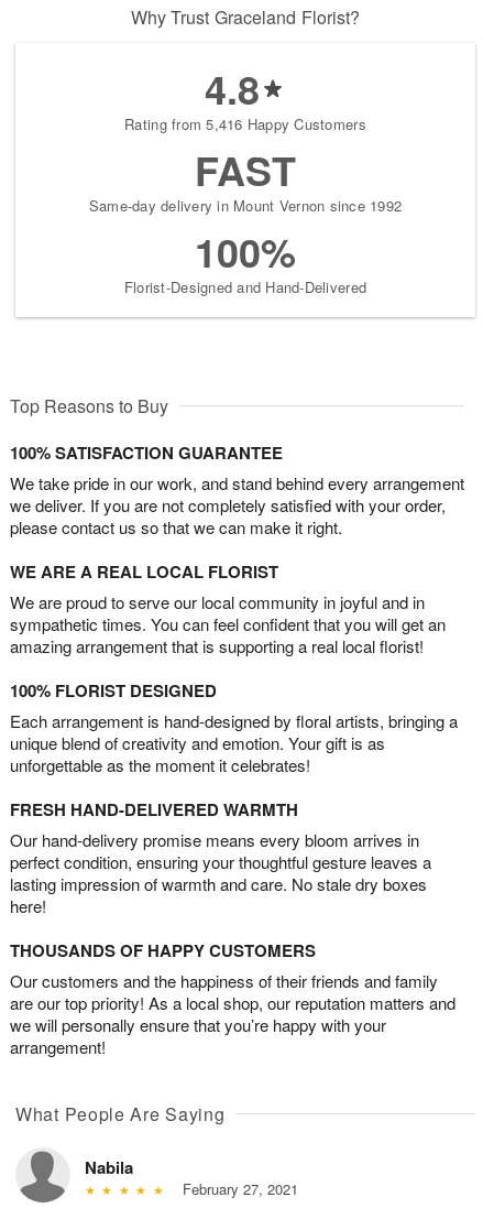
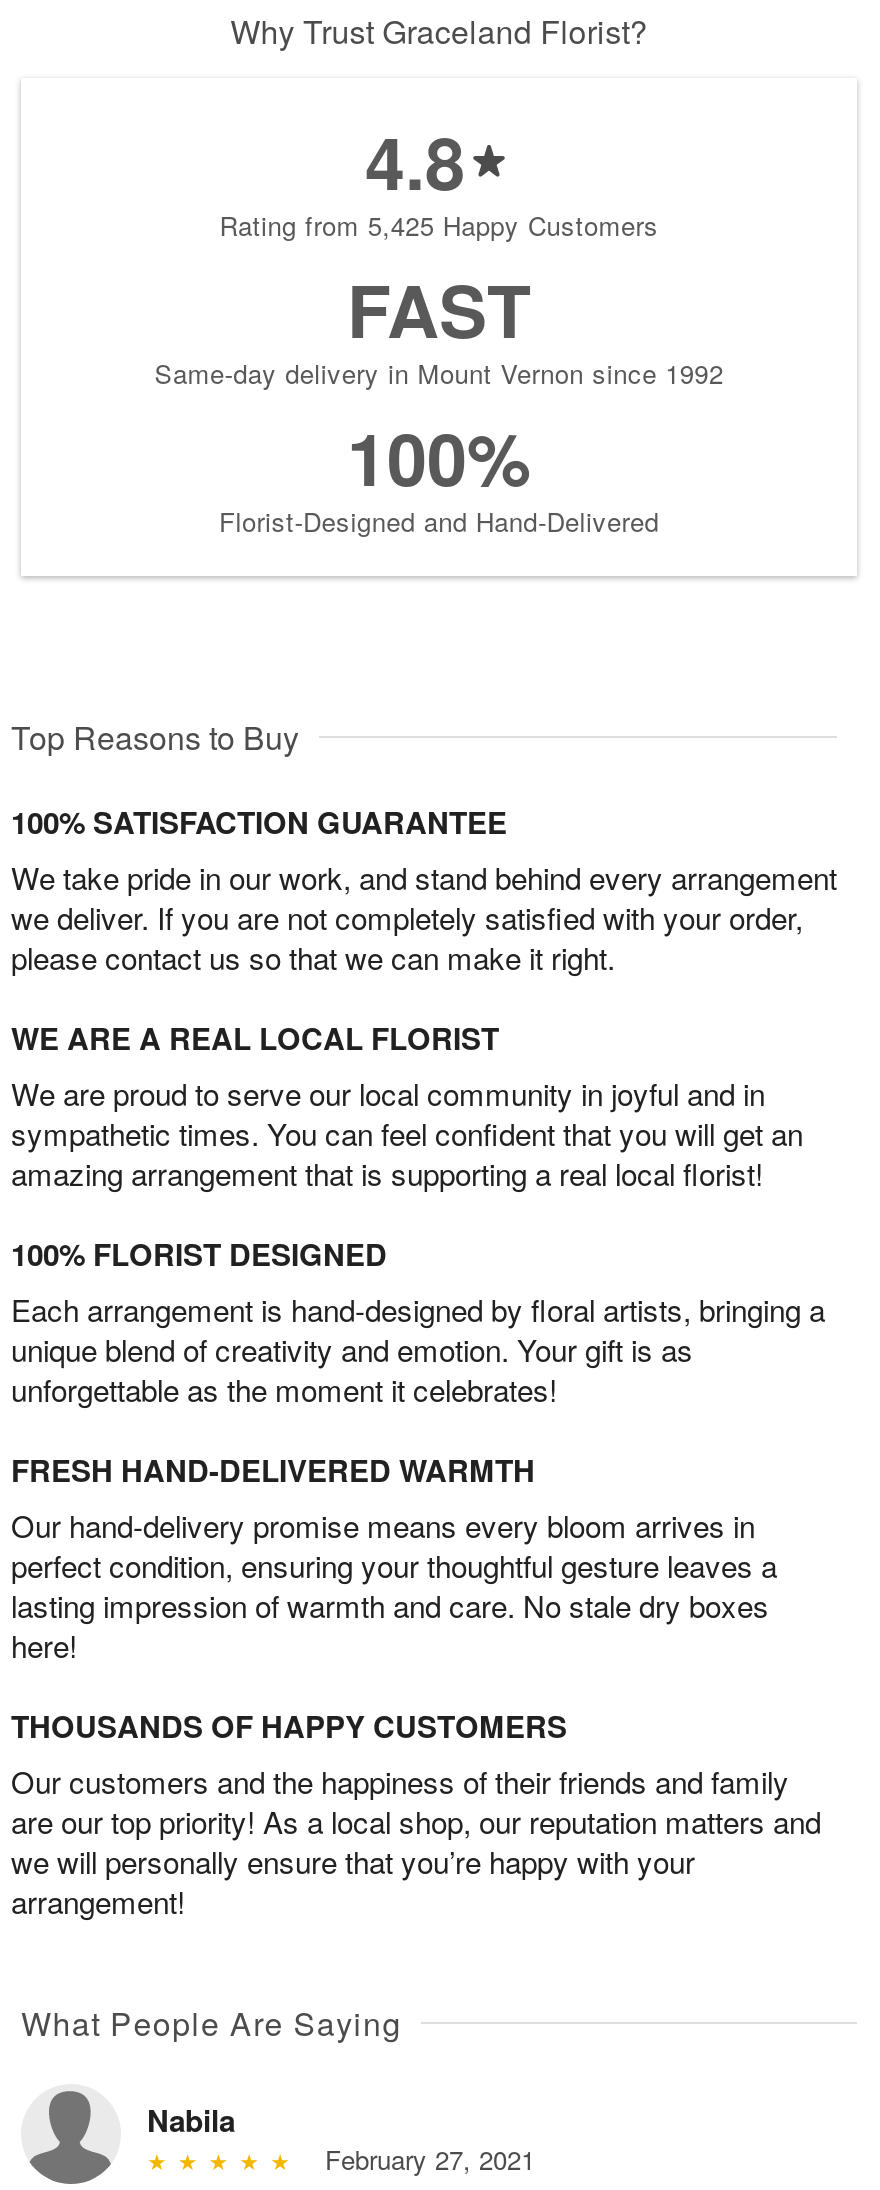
- Rating from 5,416 Happy Customers
+ Rating from 5,425 Happy Customers
